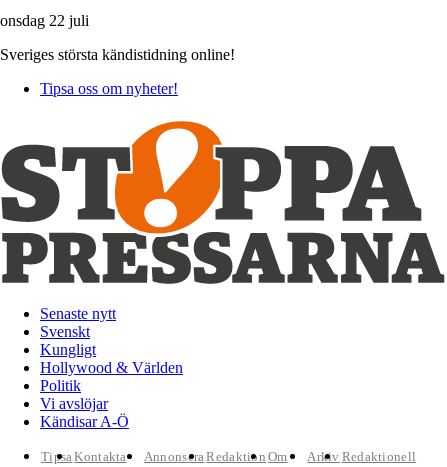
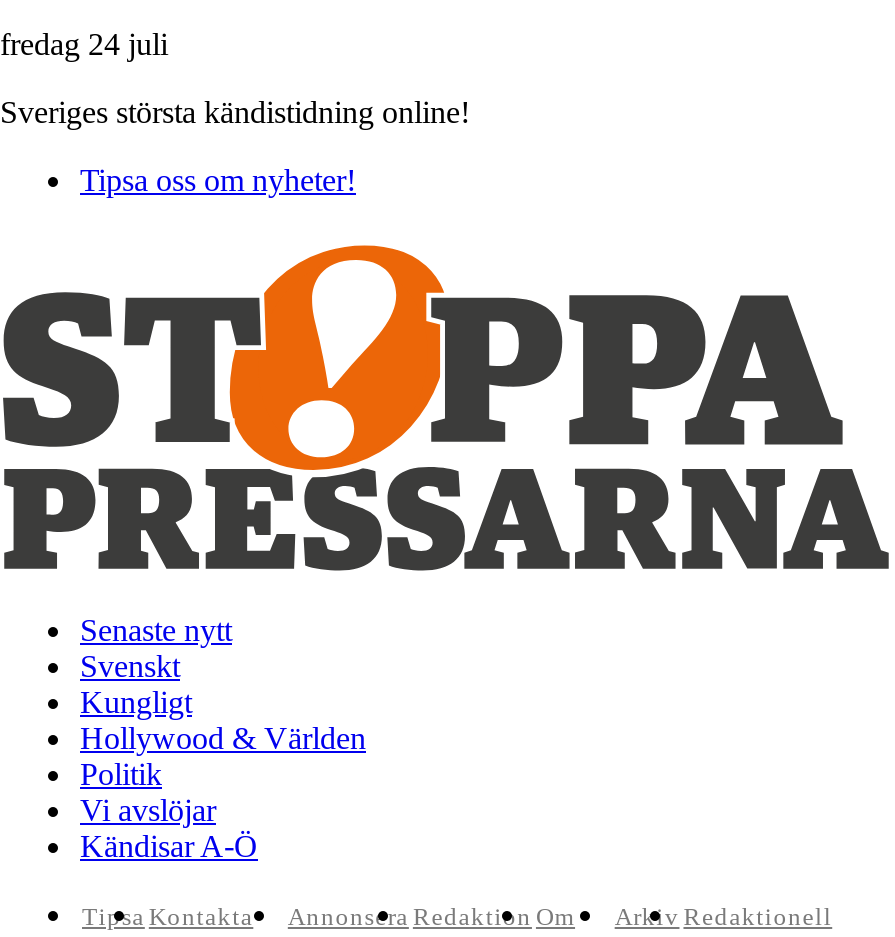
- onsdag 22 juli
+ fredag 24 juli
